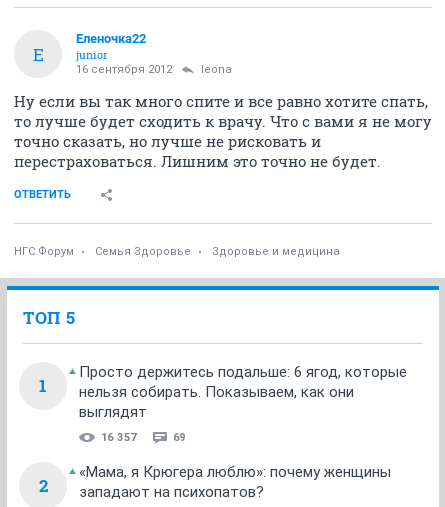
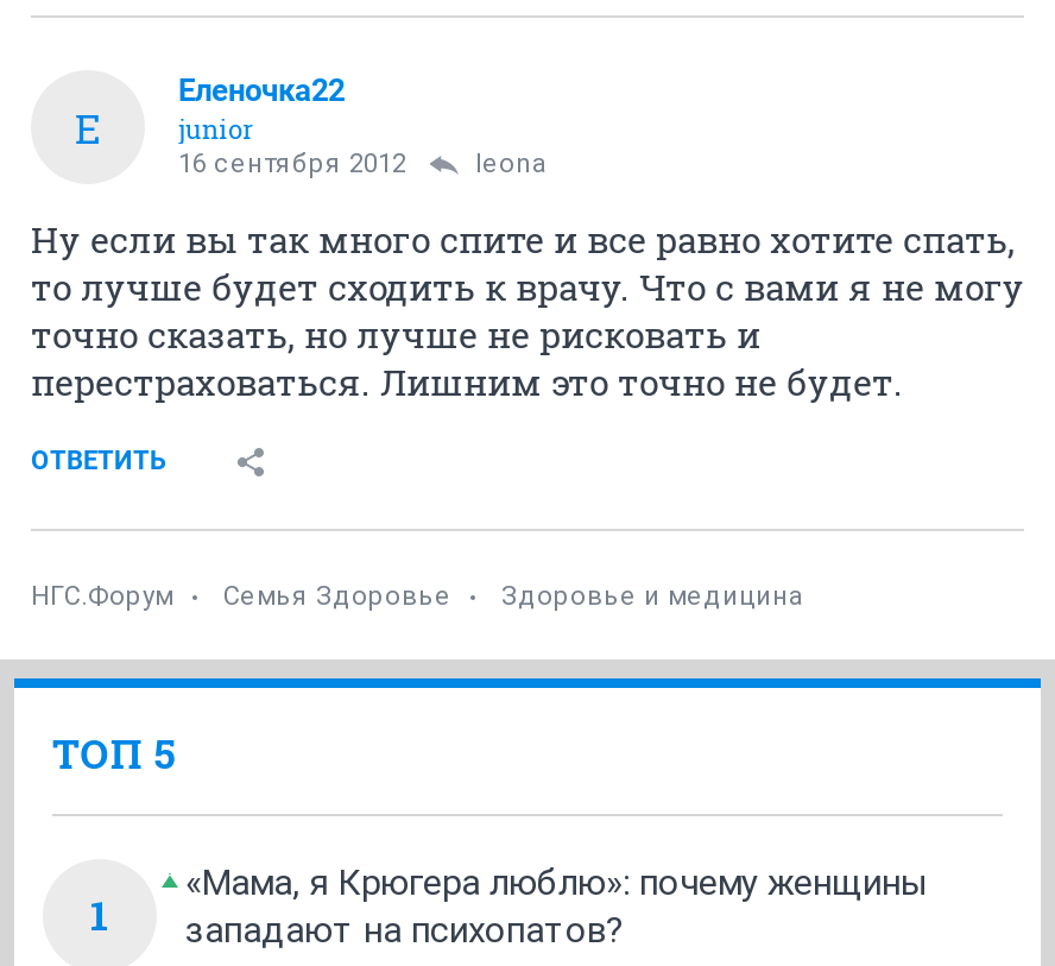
- Просто держитесь подальше: 6 ягод, которые
- нельзя собирать. Показываем, как они
- выглядят
- 16 357
- 69
- 2
